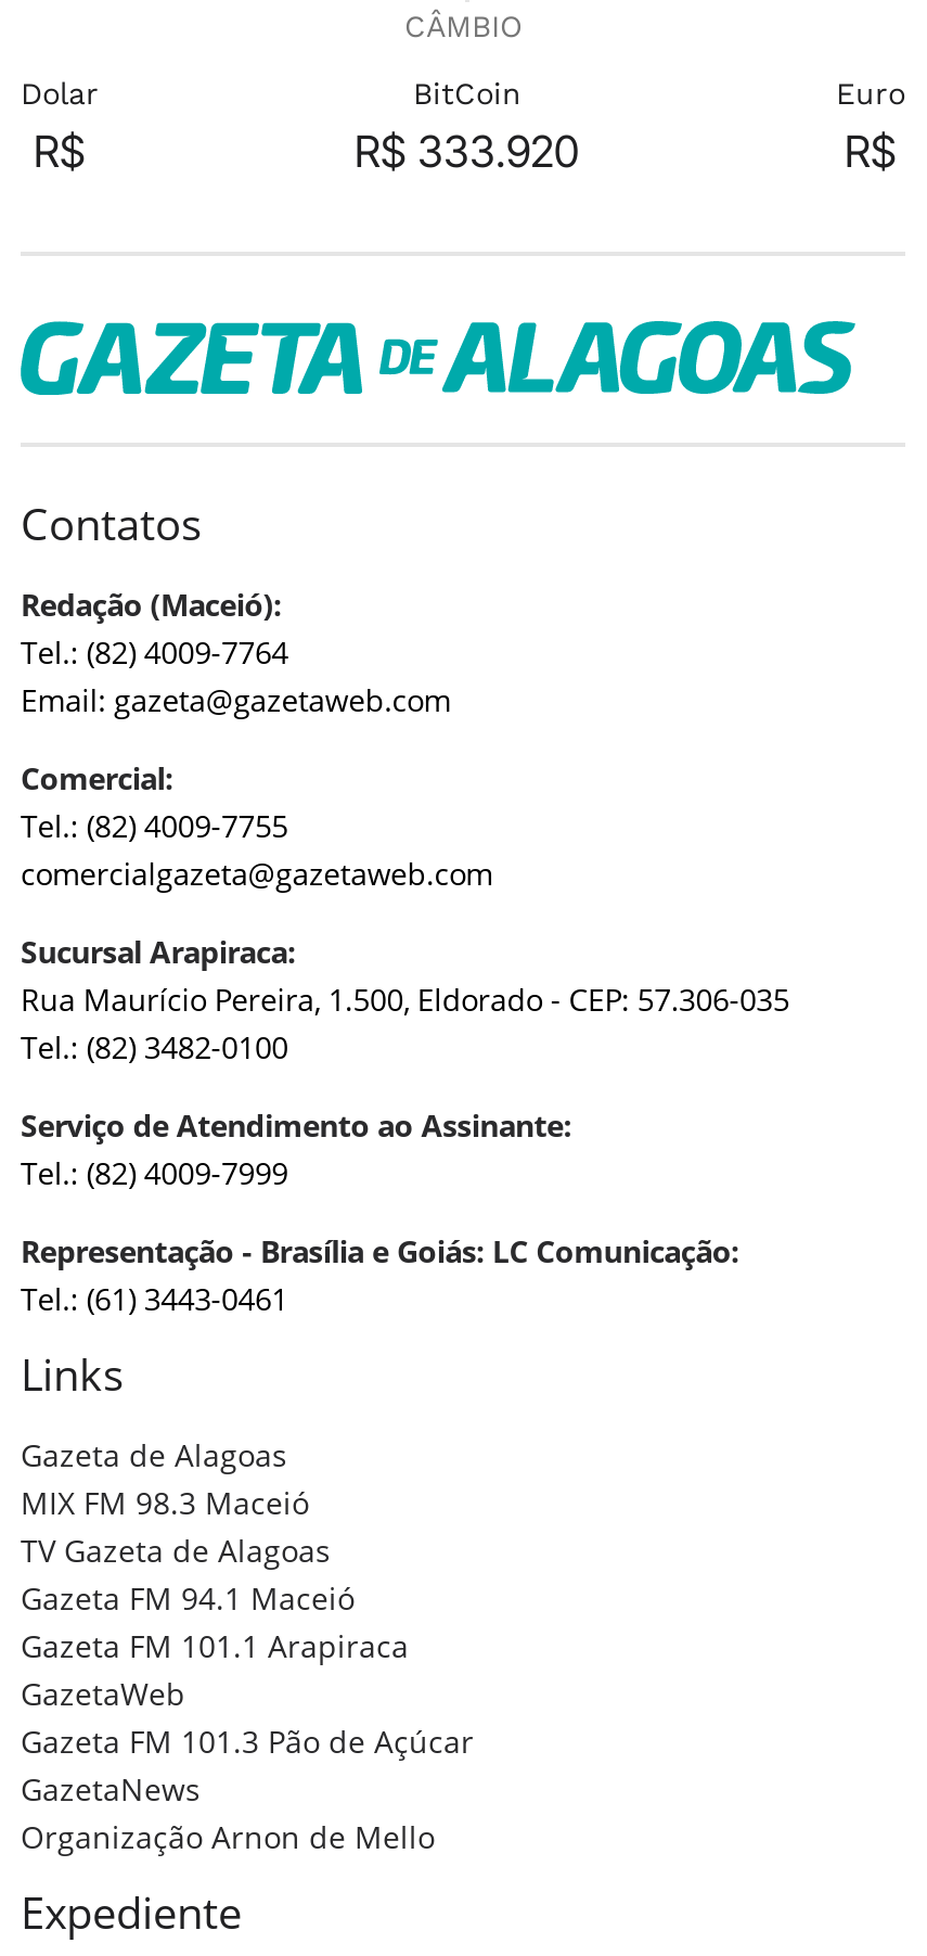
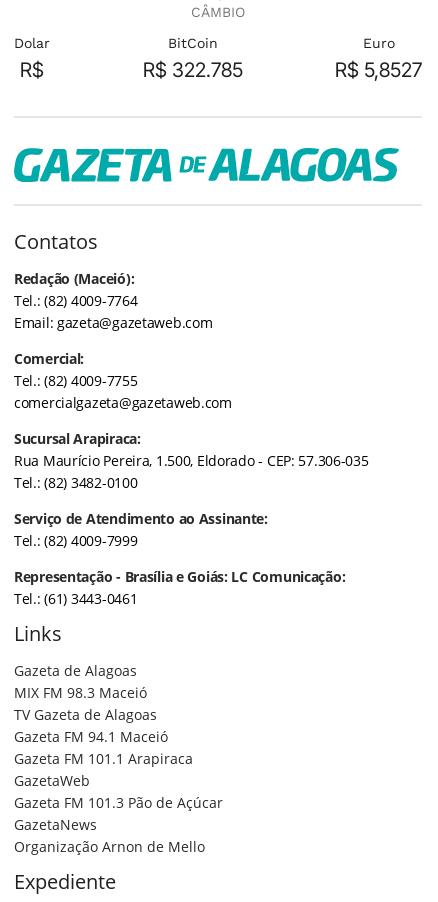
- R$ 333.920
+ R$ 322.785

- R$
+ R$ 5,8527
